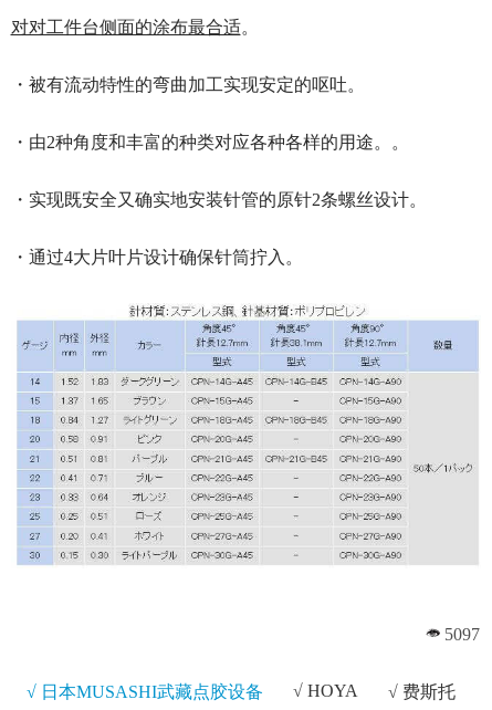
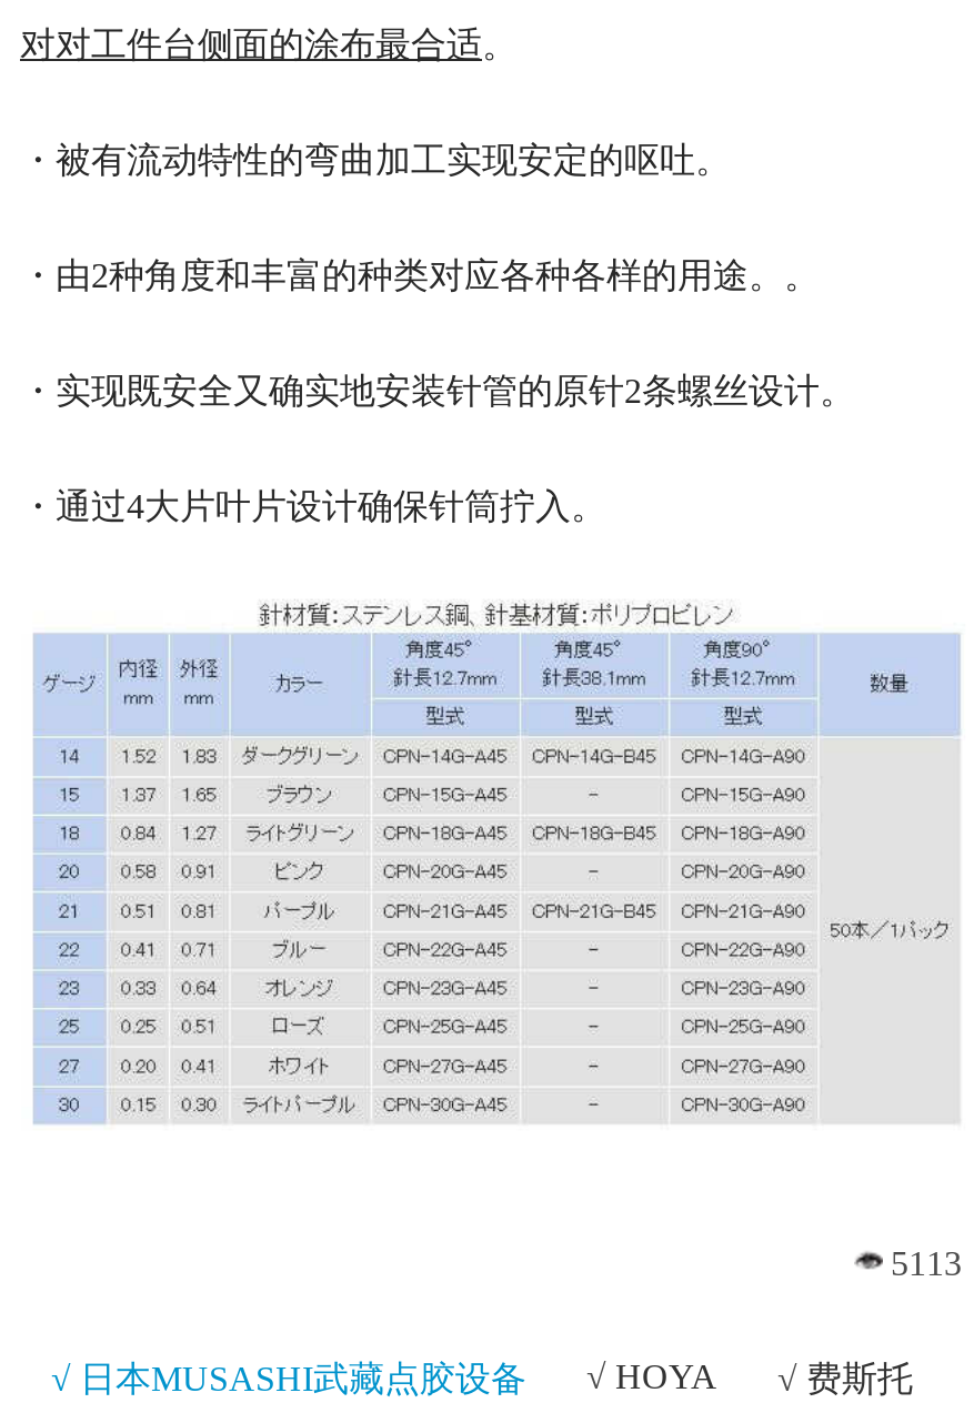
- 5097
+ 5113
